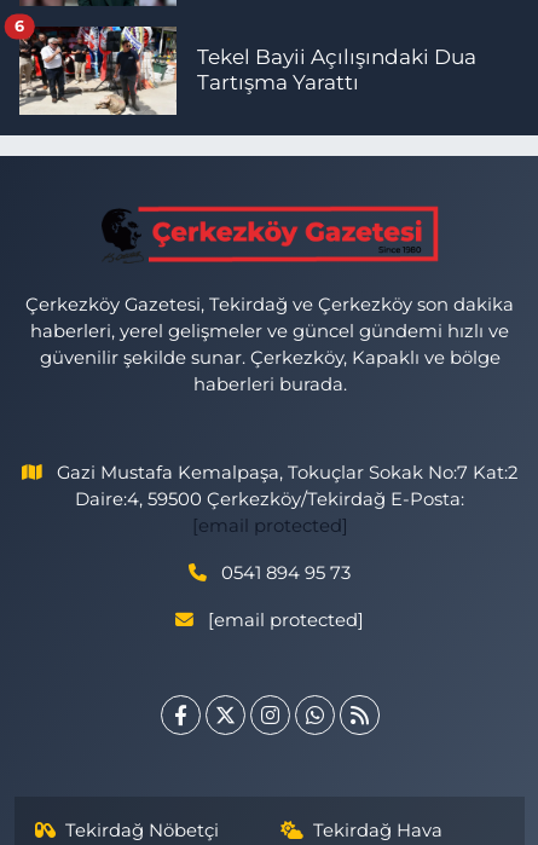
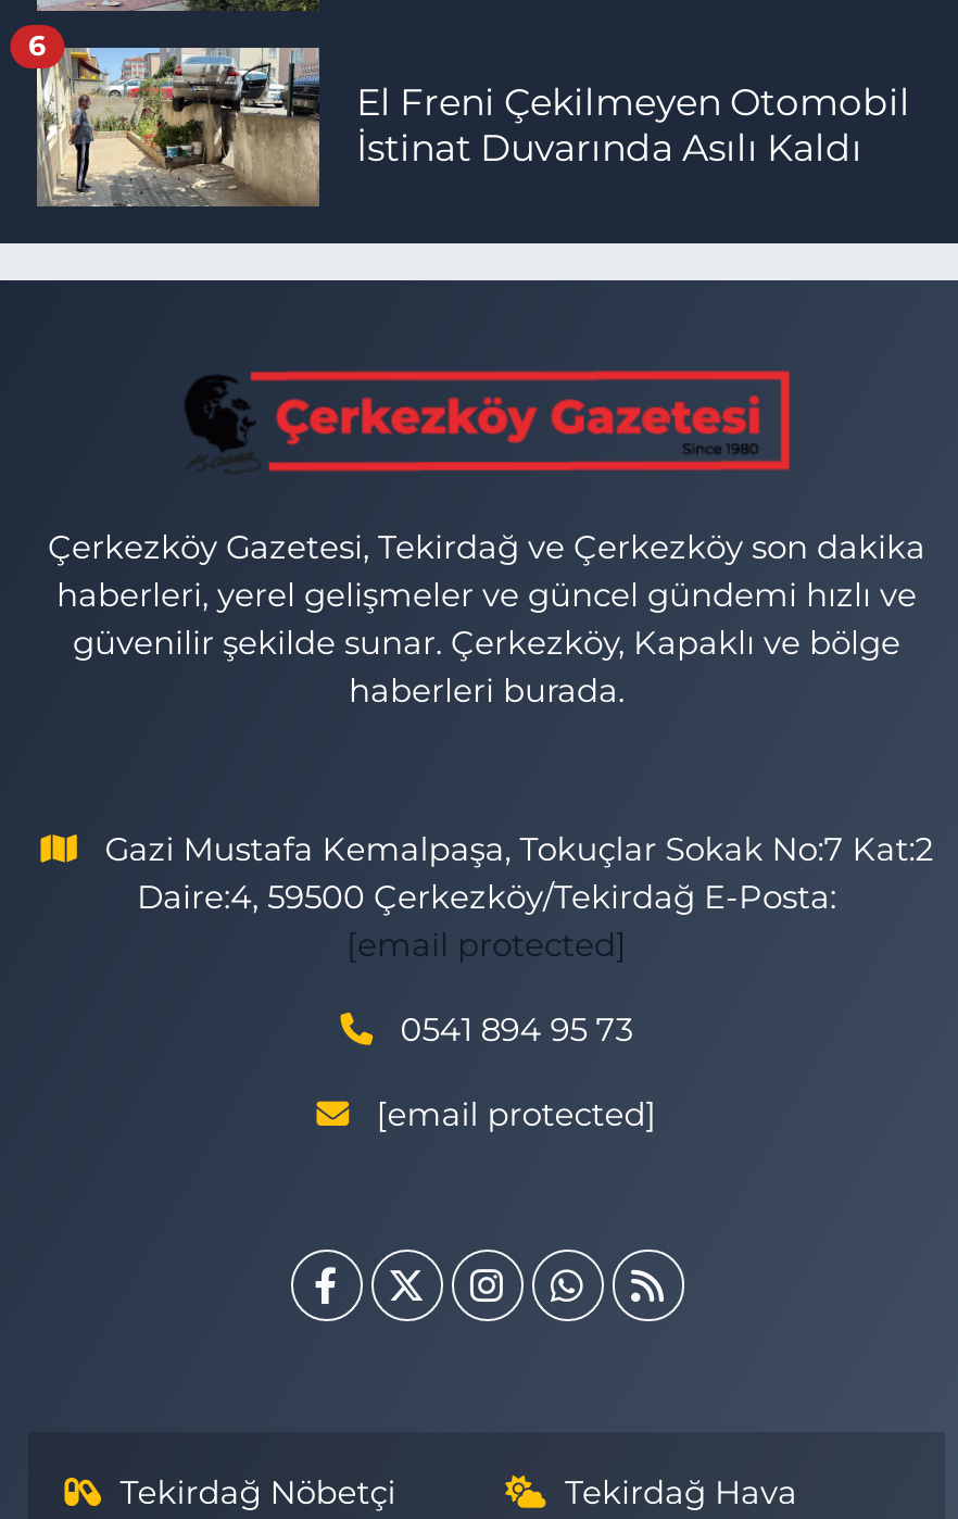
- [image]
- Tekel Bayii Açılışındaki Dua
- Tartışma Yarattı
+ [image]
+ El Freni Çekilmeyen Otomobil
+ İstinat Duvarında Asılı Kaldı
